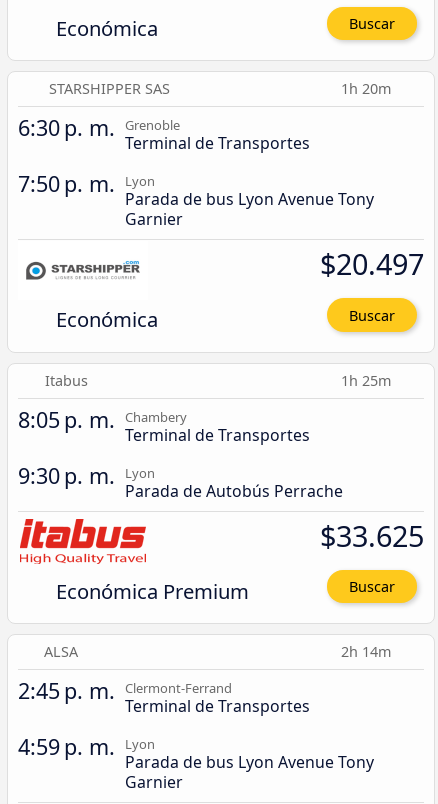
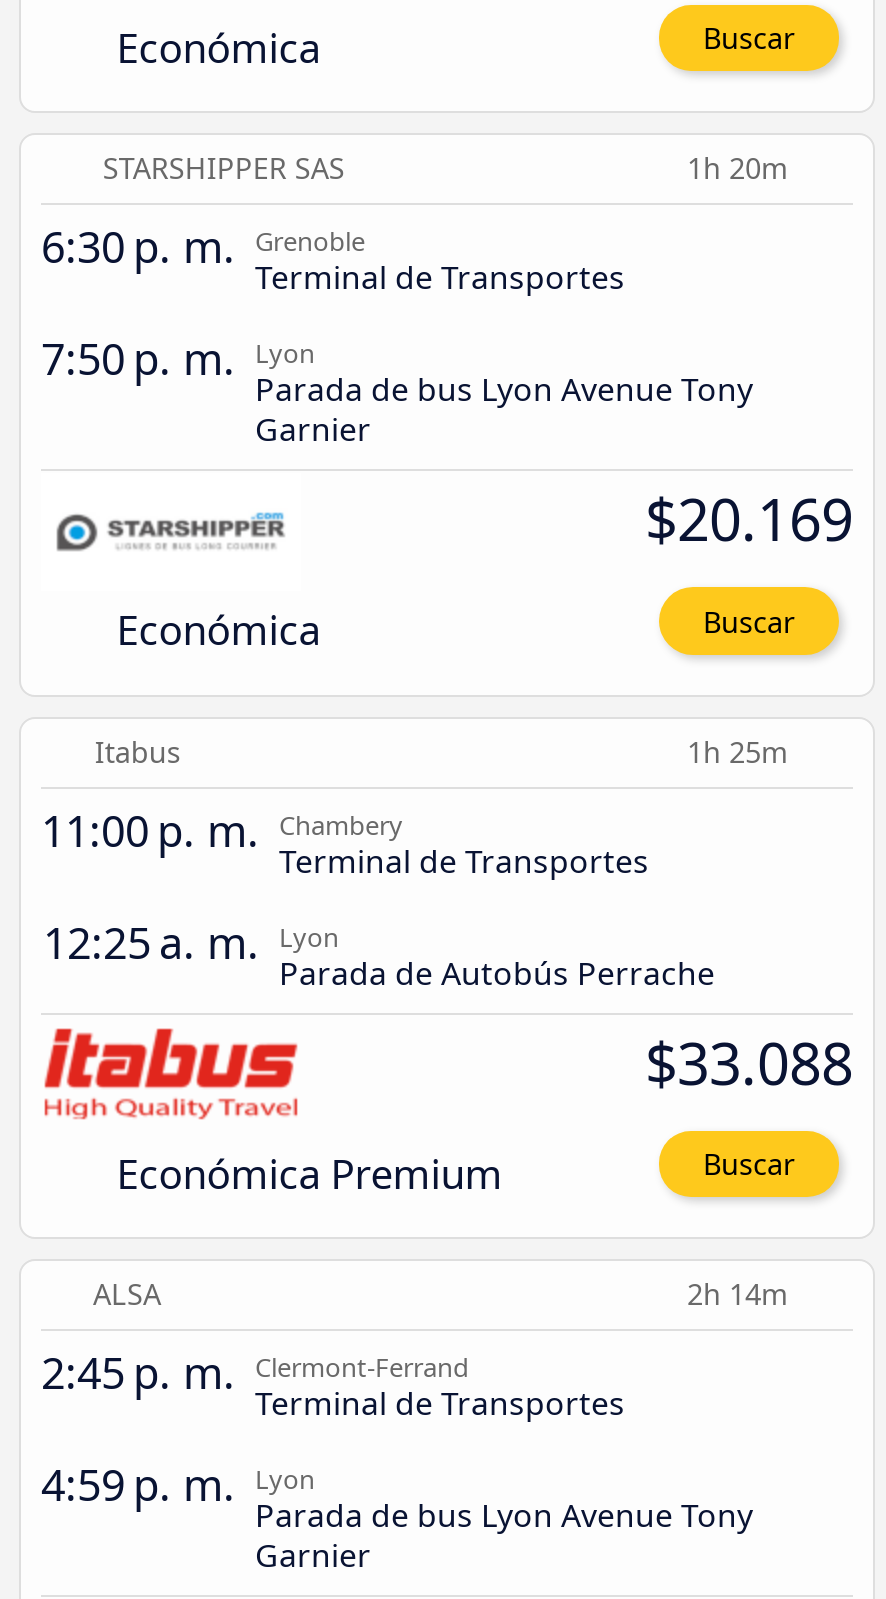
- $20.497
+ $20.169

- 8:05 p. m. Chambery
+ 11:00 p. m. Chambery

- 9:30 p. m. Lyon
+ 12:25 a. m. Lyon

- $33.625
+ $33.088
